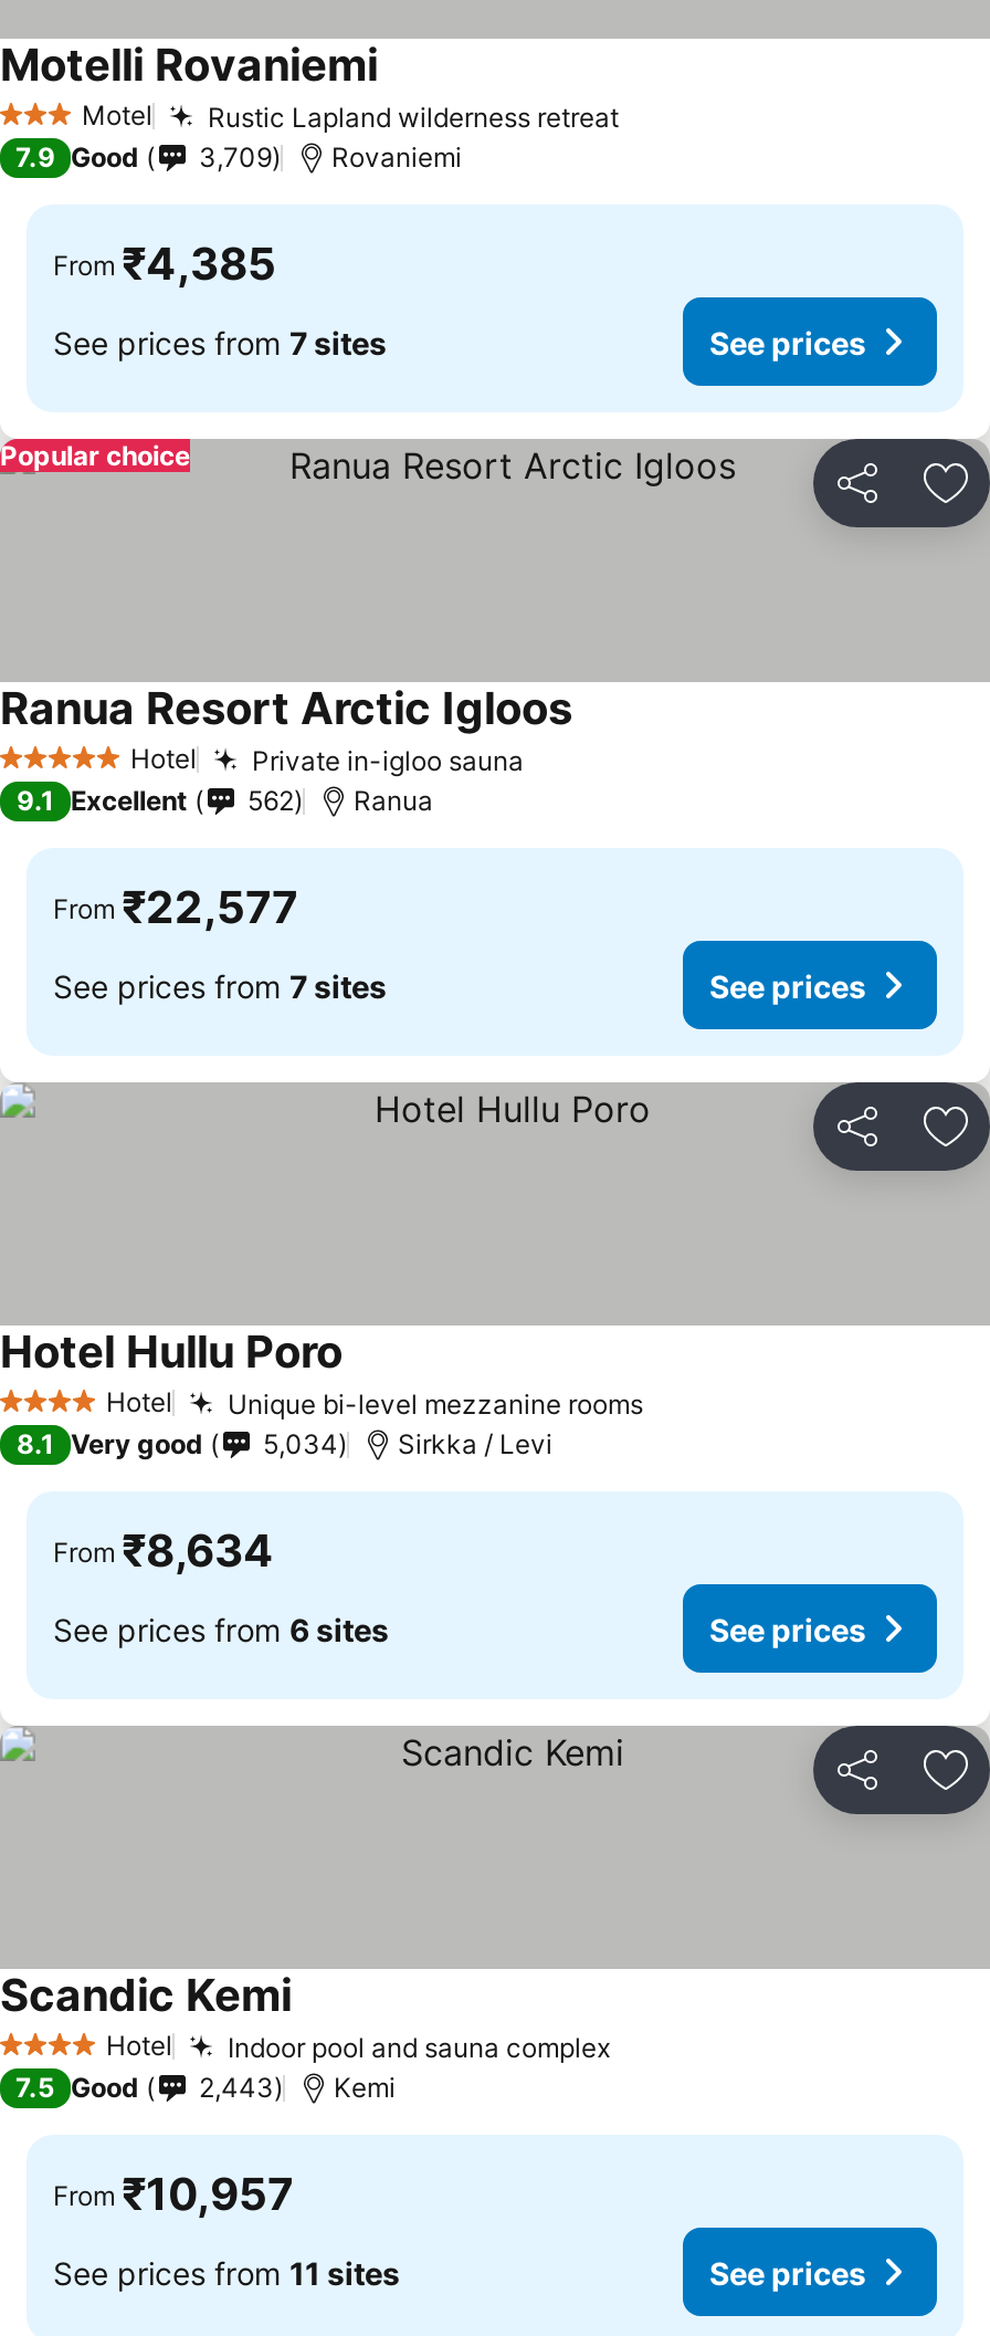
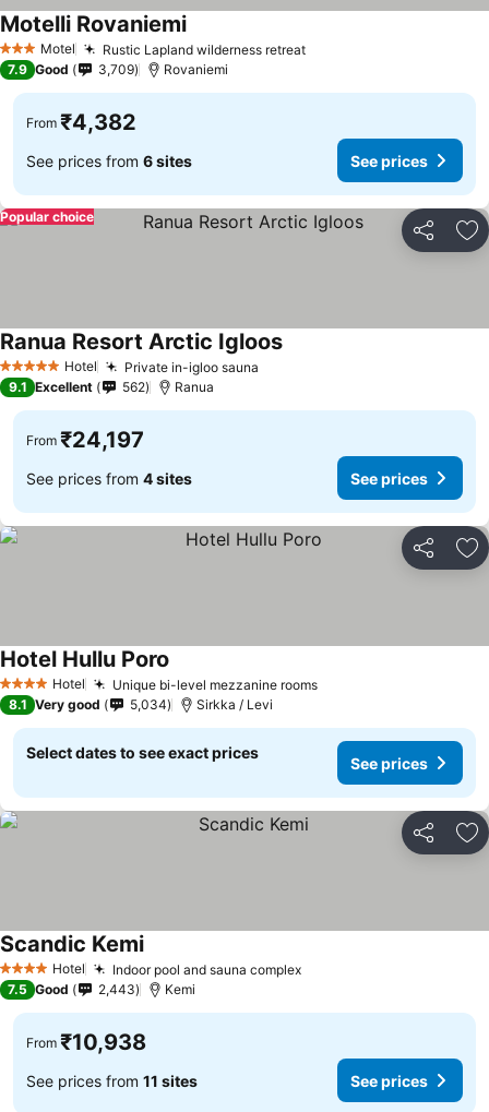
- From ₹4,385
+ From ₹4,382

- See prices from 7 sites

- From ₹22,577
+ From ₹24,197

- See prices from 7 sites
+ See prices from 4 sites

- From ₹8,634
+ Select dates to see exact prices

moved up: See prices from 6 sites

- From ₹10,957
+ From ₹10,938
